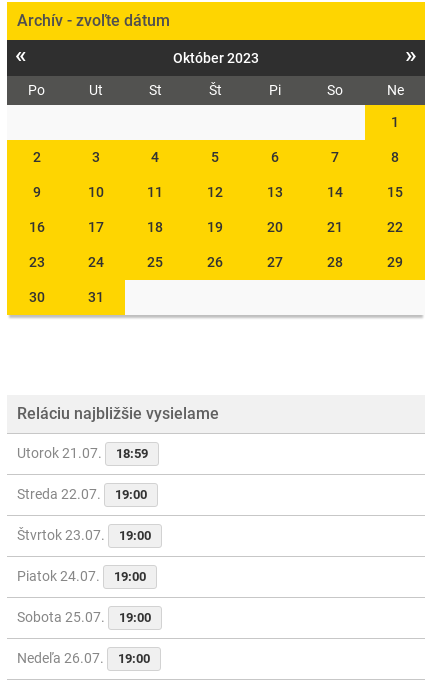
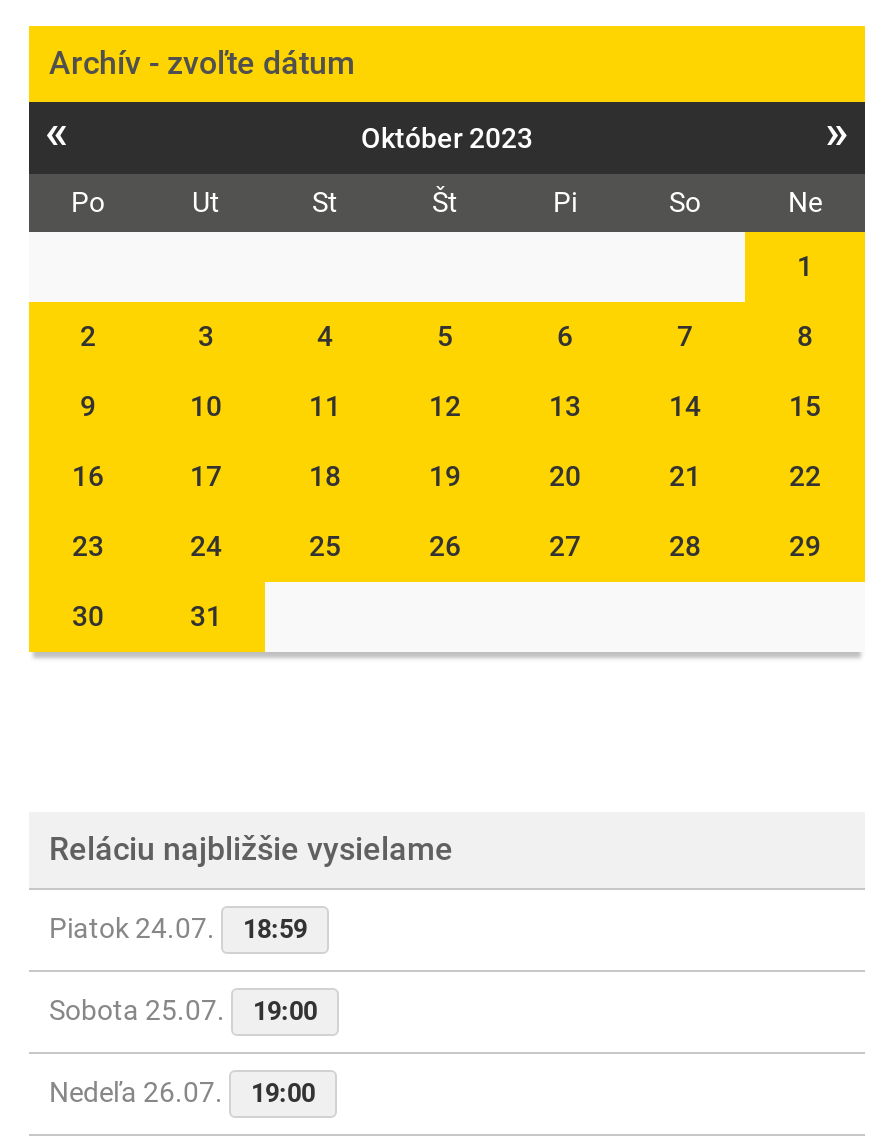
- Utorok 21.07. 18:59
+ Piatok 24.07. 18:59

- Streda 22.07.
- 19:00
- Štvrtok 23.07.
- 19:00
- Piatok 24.07.
- 19:00
